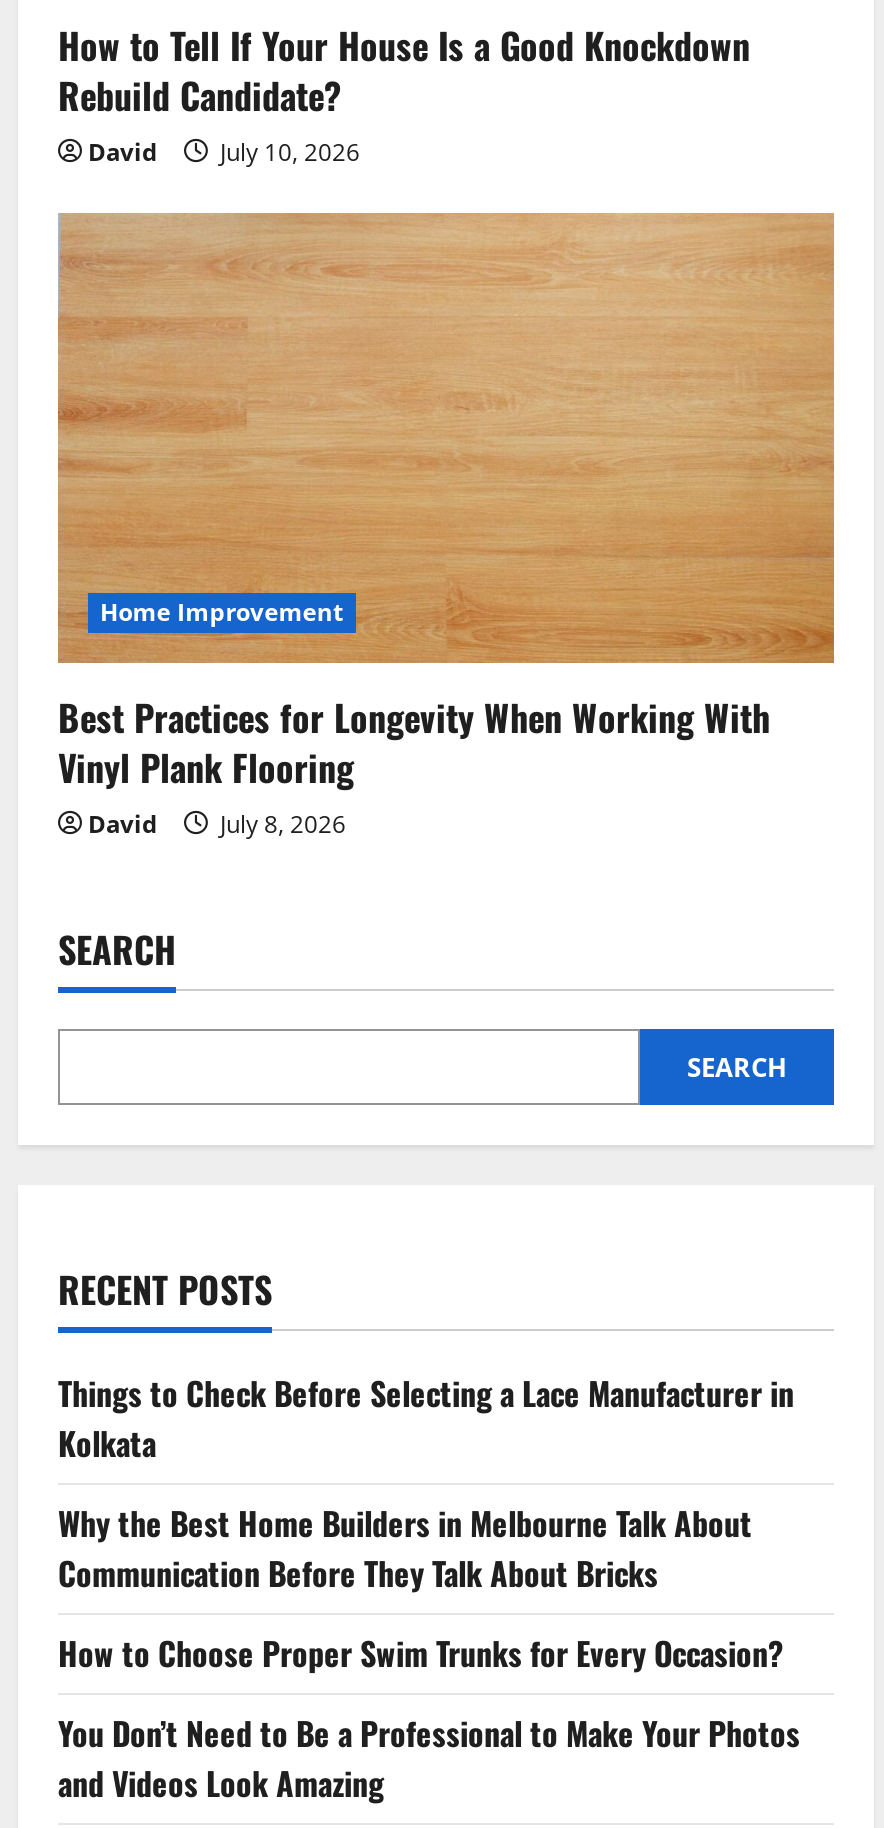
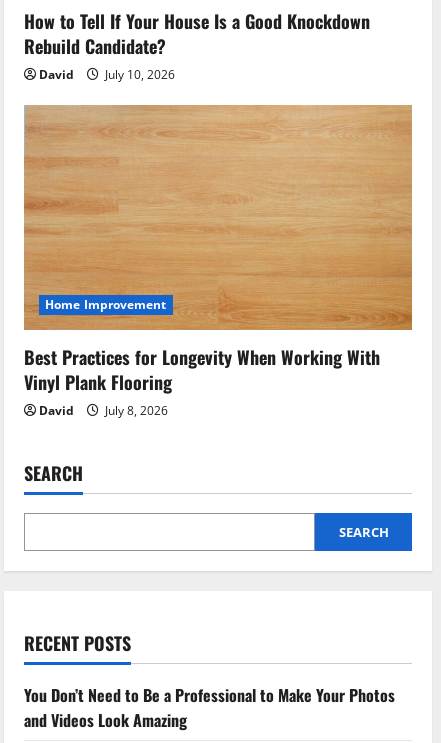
- Things to Check Before Selecting a Lace Manufacturer in
- Kolkata
- Why the Best Home Builders in Melbourne Talk About
- Communication Before They Talk About Bricks
- How to Choose Proper Swim Trunks for Every Occasion?
